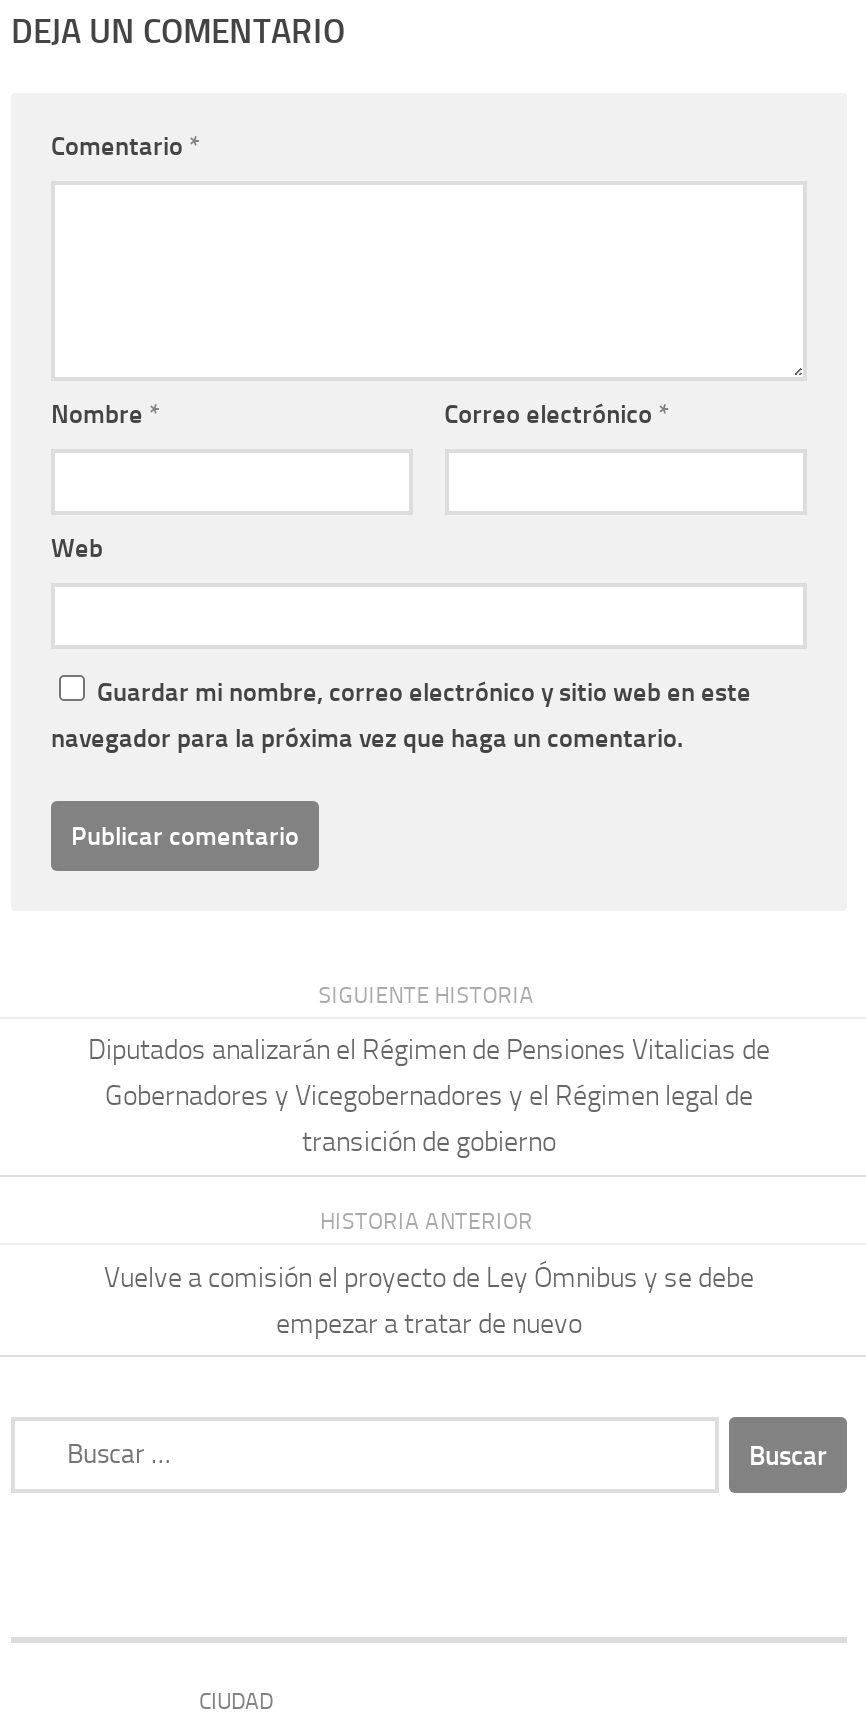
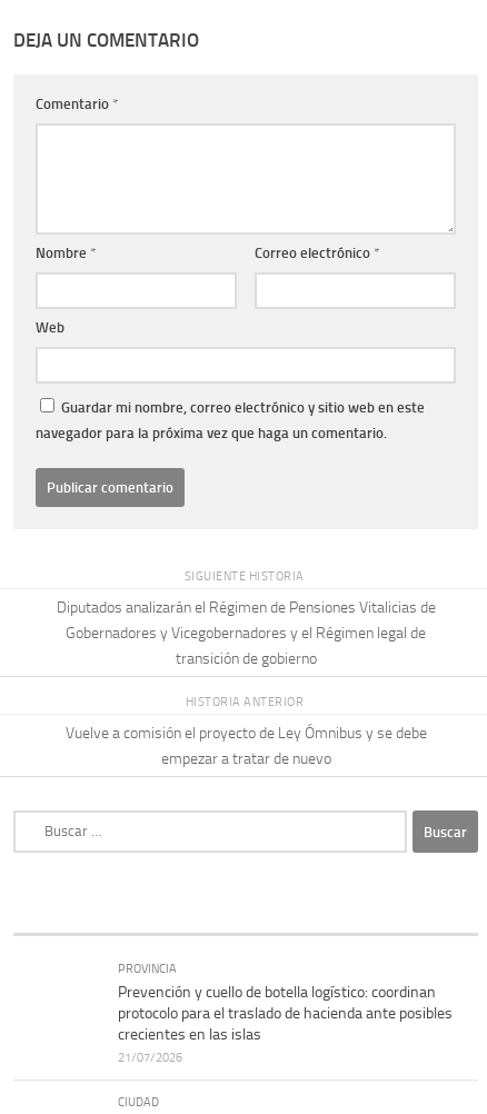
+ PROVINCIA
+ Prevención y cuello de botella logístico: coordinan
+ protocolo para el traslado de hacienda ante posibles
+ crecientes en las islas
+ 21/07/2026
